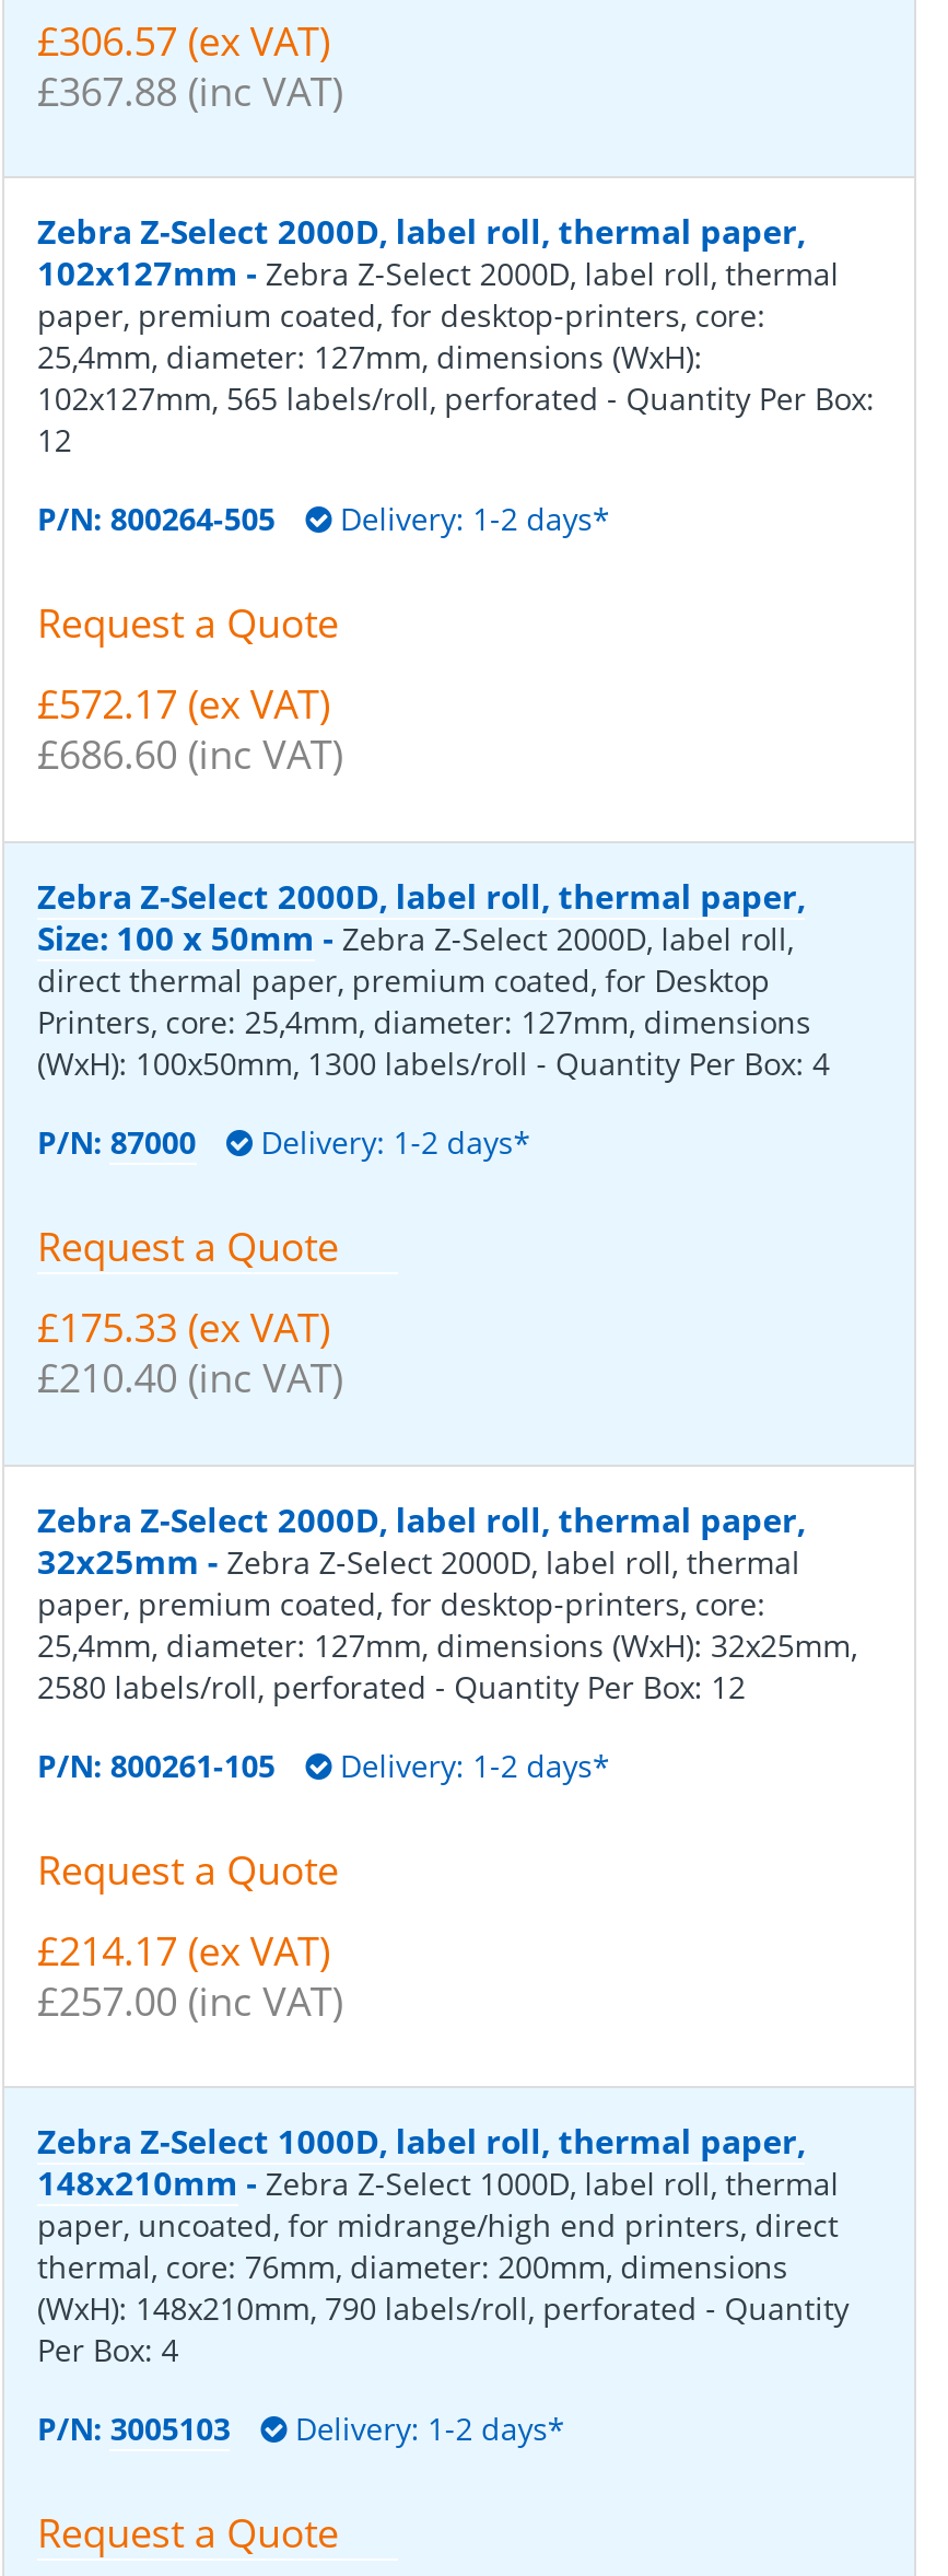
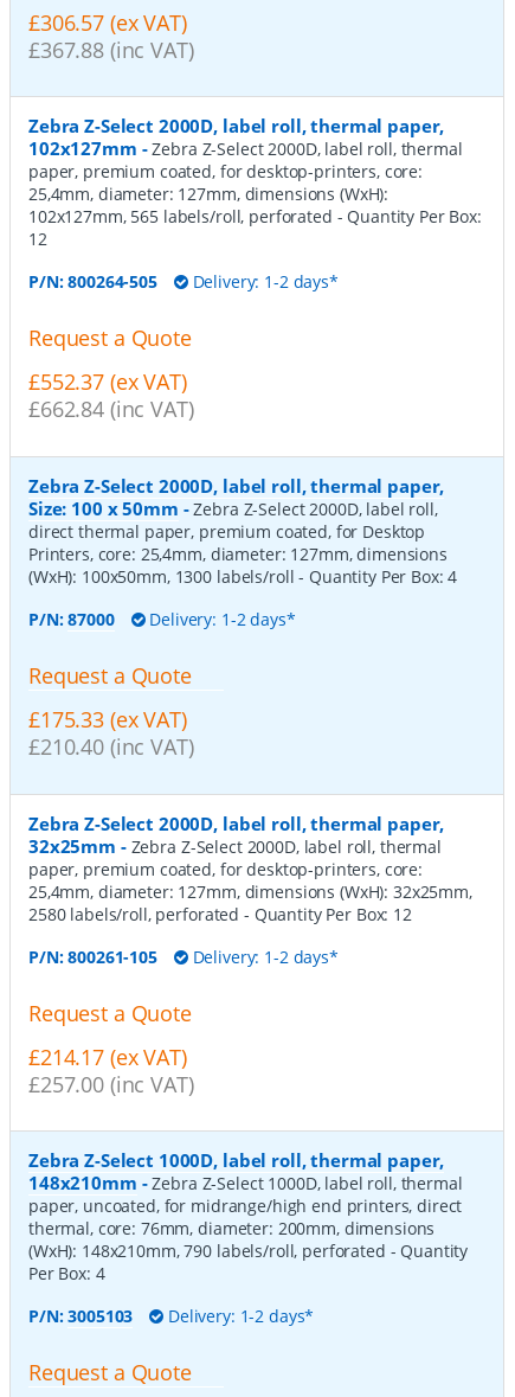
- £572.17 (ex VAT)
+ £552.37 (ex VAT)

- £686.60 (inc VAT)
+ £662.84 (inc VAT)
